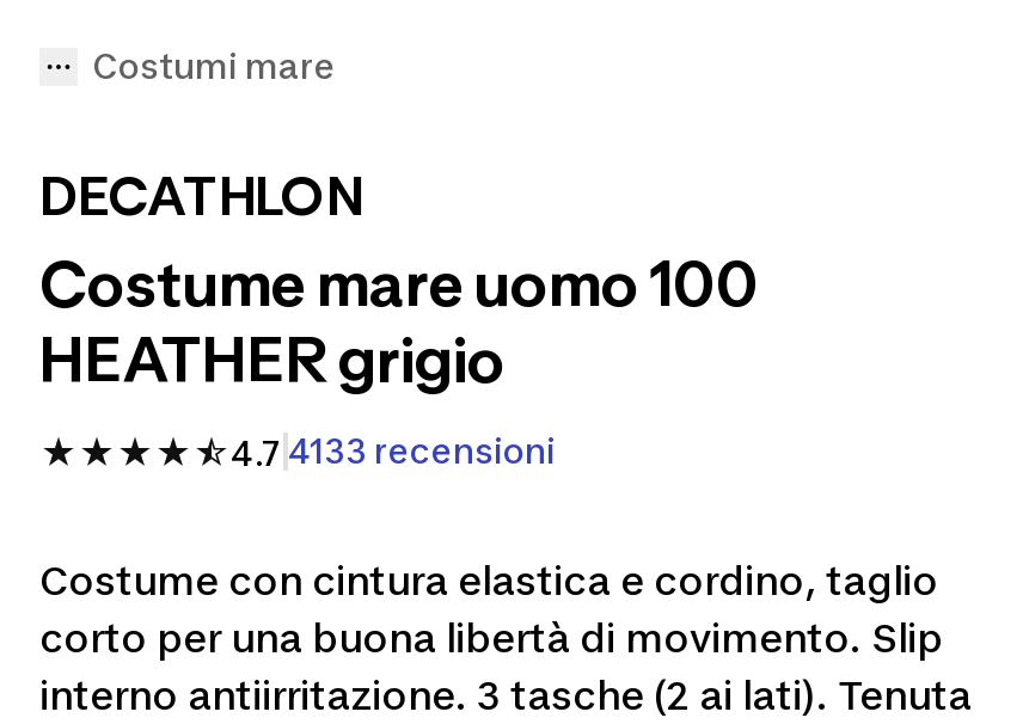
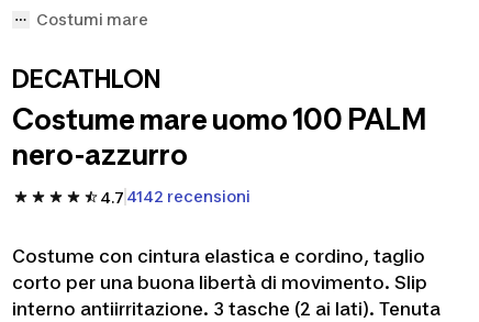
- Costume mare uomo 100
- HEATHER grigio
+ Costume mare uomo 100 PALM
+ nero-azzurro

- 4.7 4133 recensioni
+ 4.7 4142 recensioni
